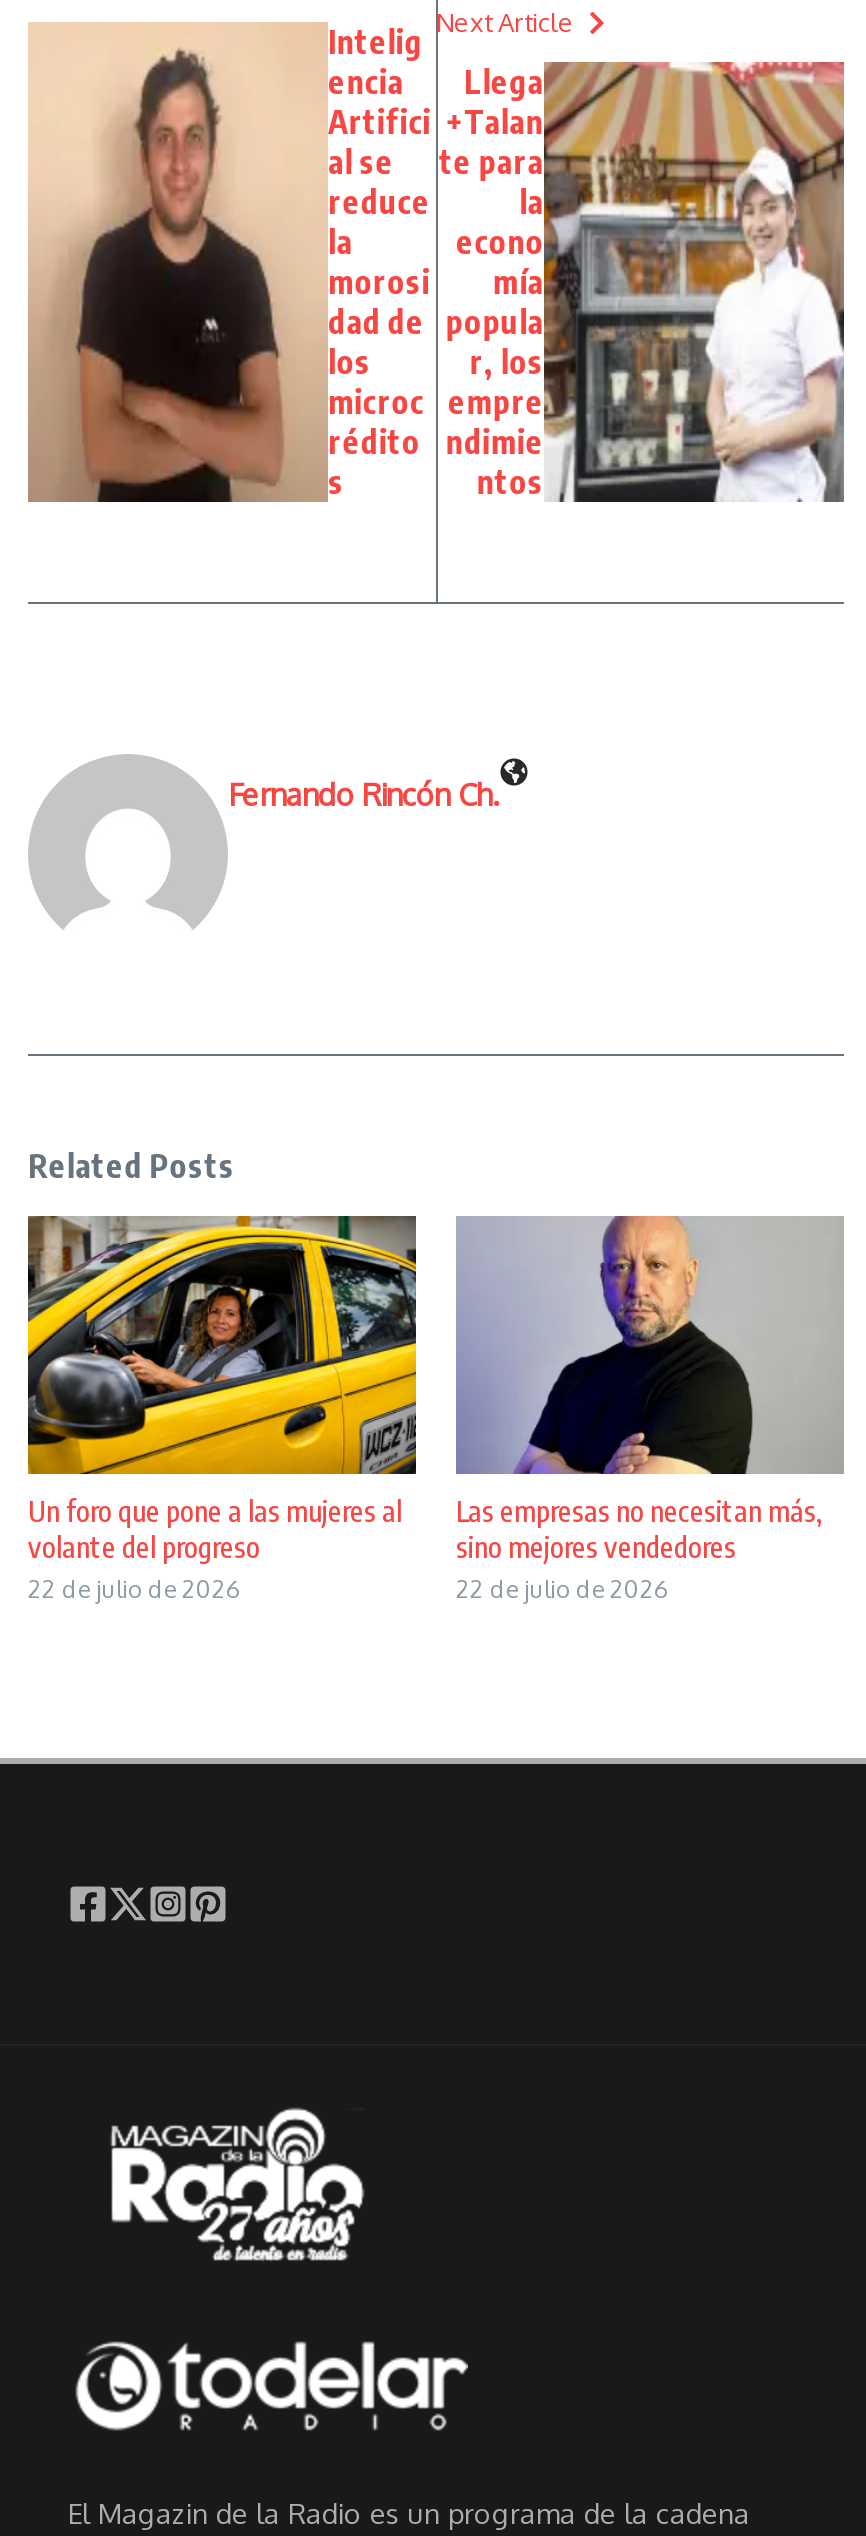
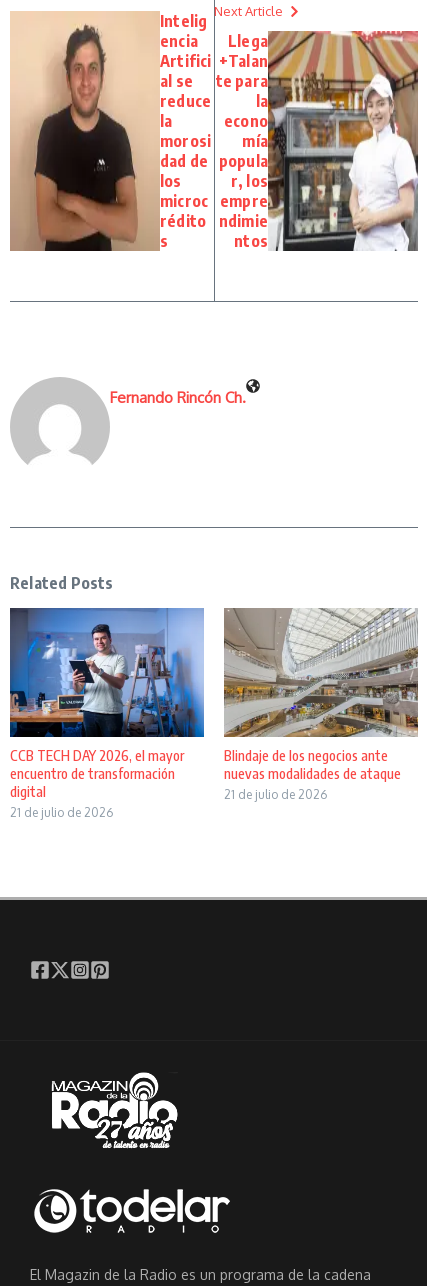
- [image]
- Un foro que pone a las mujeres al
- volante del progreso
- 22 de julio de 2026
+ [image]
+ CCB TECH DAY 2026, el mayor
+ encuentro de transformación
+ digital
+ 21 de julio de 2026

- [image]
- Las empresas no necesitan más,
- sino mejores vendedores
- 22 de julio de 2026
+ [image]
+ Blindaje de los negocios ante
+ nuevas modalidades de ataque
+ 21 de julio de 2026
